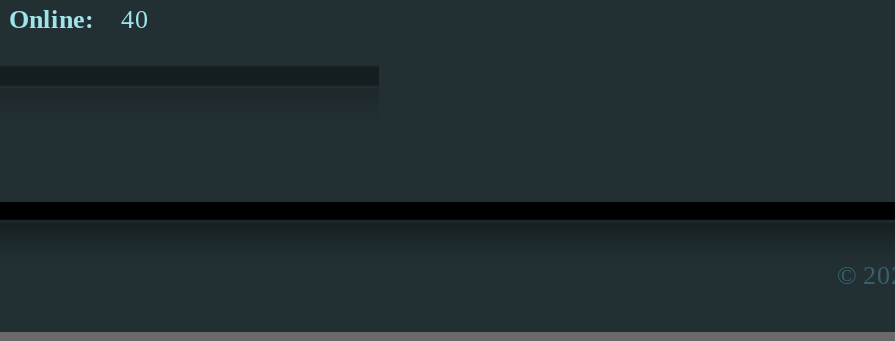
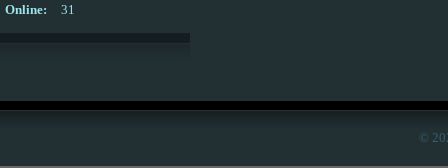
- Online: 40
+ Online: 31
